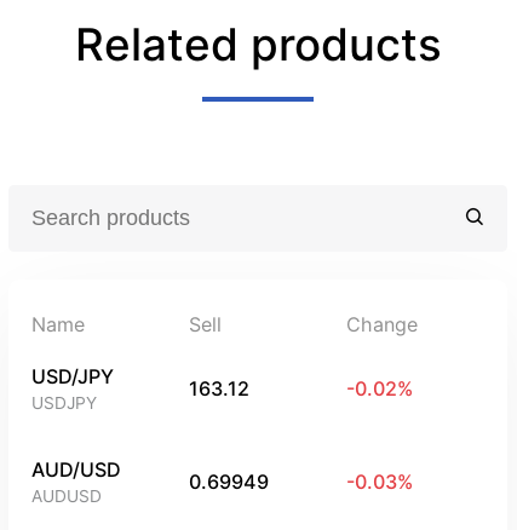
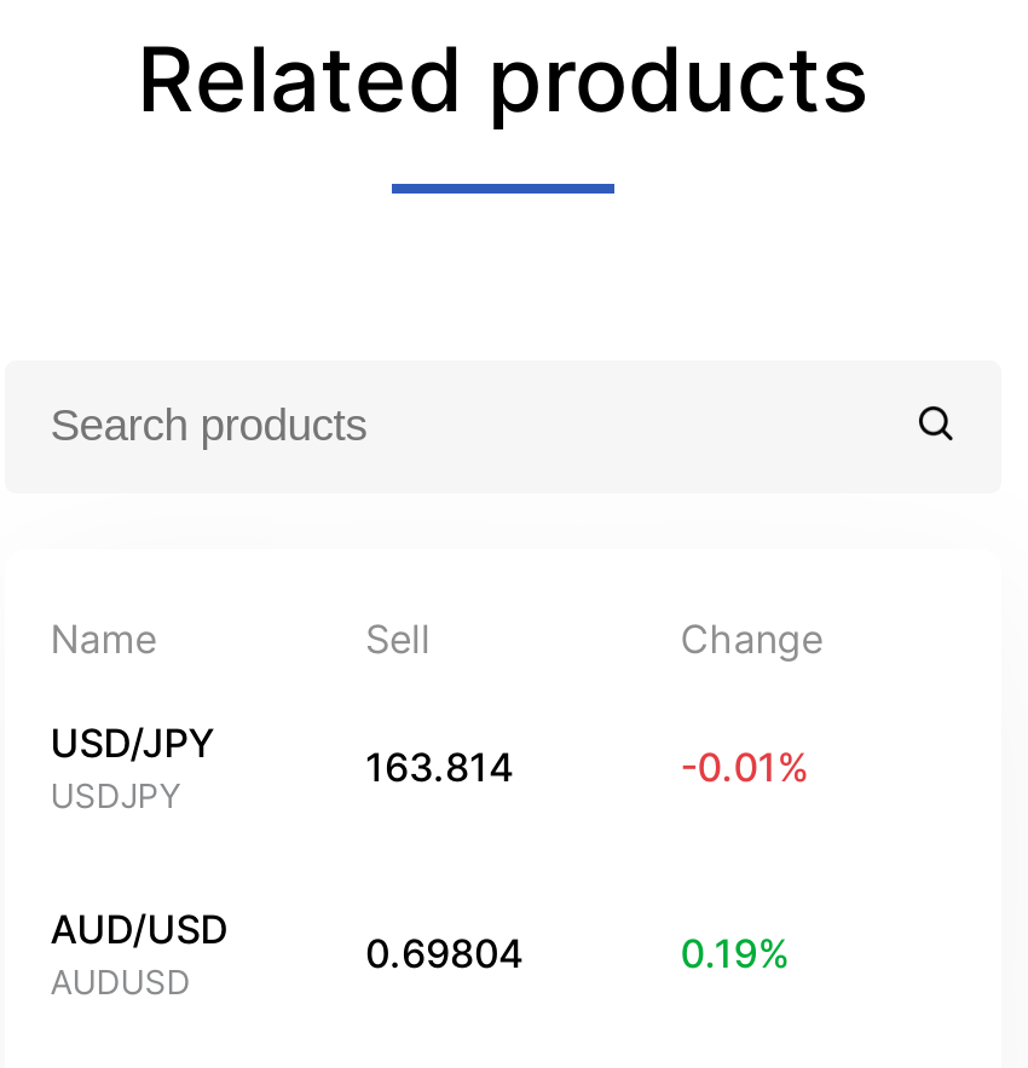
- 163.12
+ 163.814

- -0.02%
+ -0.01%

- 0.69949
+ 0.69804

- -0.03%
+ 0.19%
